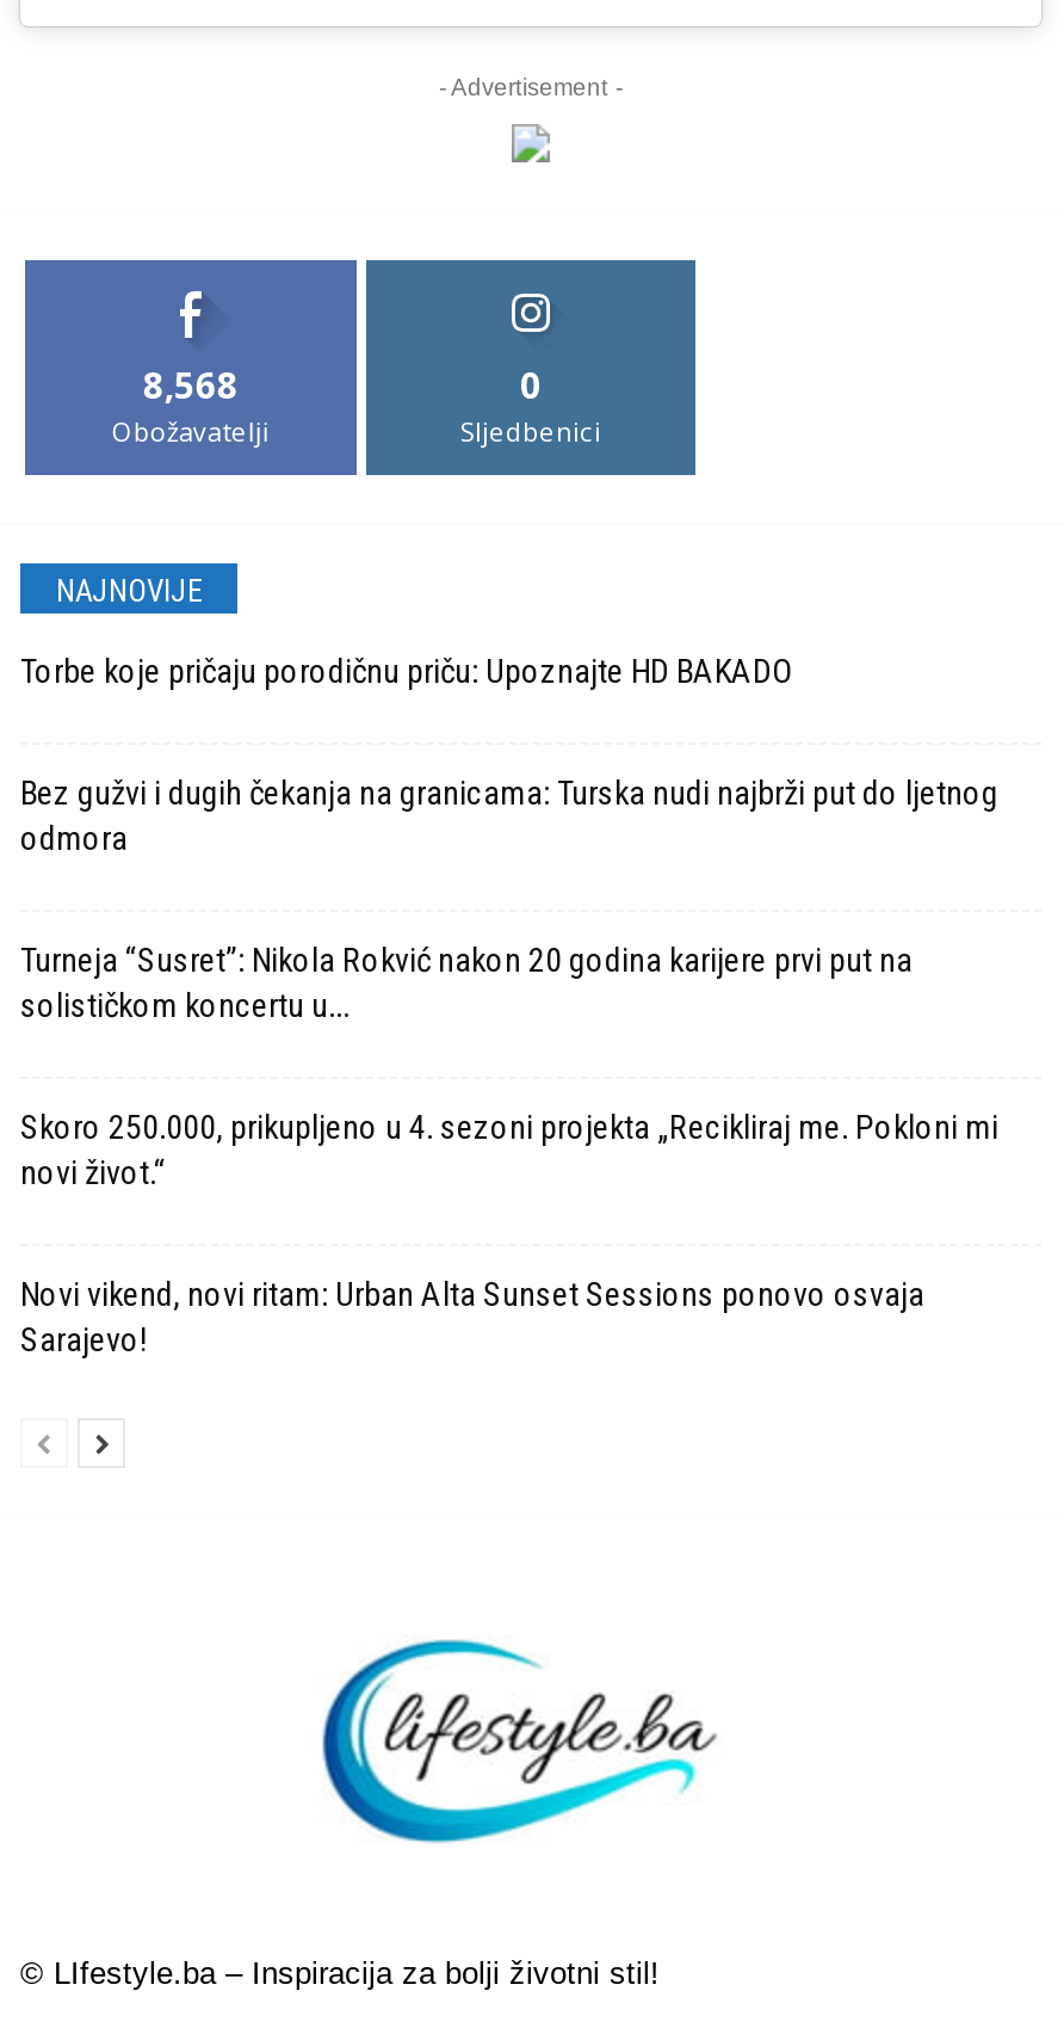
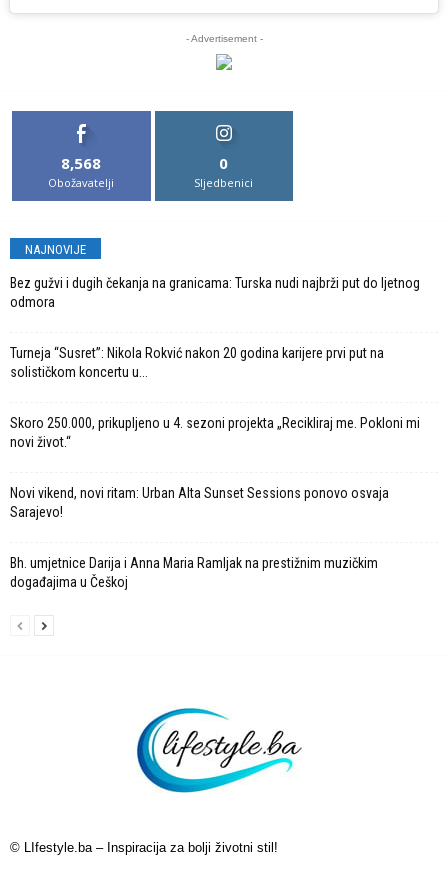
- Torbe koje pričaju porodičnu priču: Upoznajte HD BAKADO

moved up: Bez gužvi i dugih čekanja na granicama: Turska nudi najbrži put do ljetnog | odmora | Turneja “Susret”: Nikola Rokvić nakon 20 godina karijere prvi put na | solističkom koncertu u... | Skoro 250.000, prikupljeno u 4. sezoni projekta „Recikliraj me. Pokloni mi | novi život.“ | Novi vikend, novi ritam: Urban Alta Sunset Sessions ponovo osvaja | Sarajevo!

+ Bh. umjetnice Darija i Anna Maria Ramljak na prestižnim muzičkim
+ događajima u Češkoj
